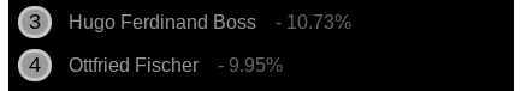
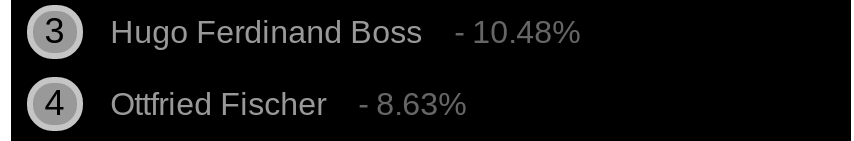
- Hugo Ferdinand Boss - 10.73%
+ Hugo Ferdinand Boss - 10.48%

- Ottfried Fischer - 9.95%
+ Ottfried Fischer - 8.63%
